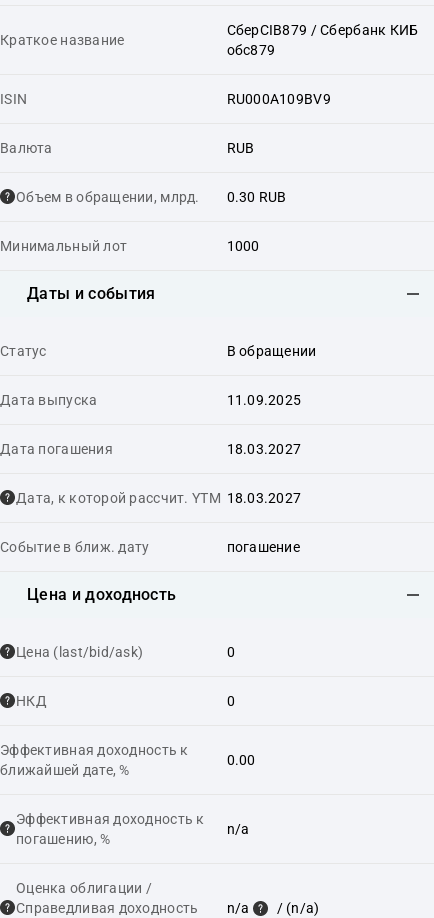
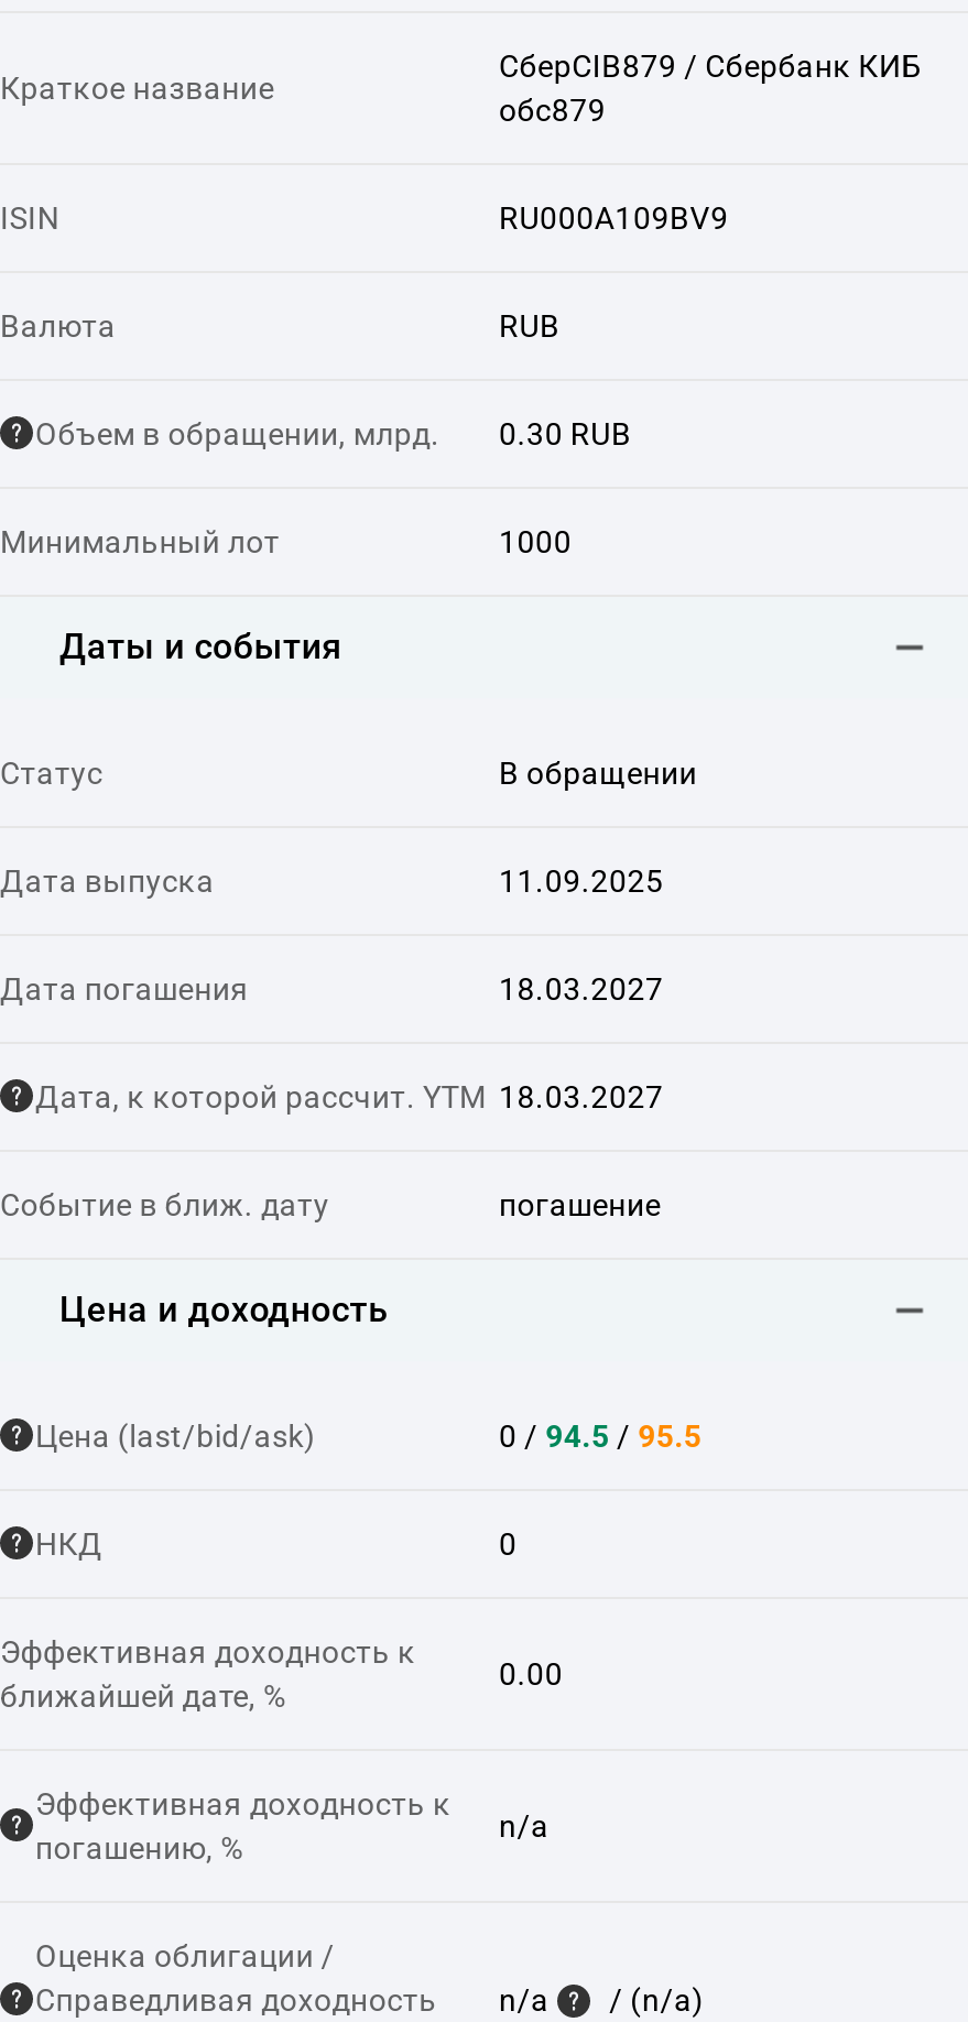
- 0
+ 0 / 94.5 / 95.5
